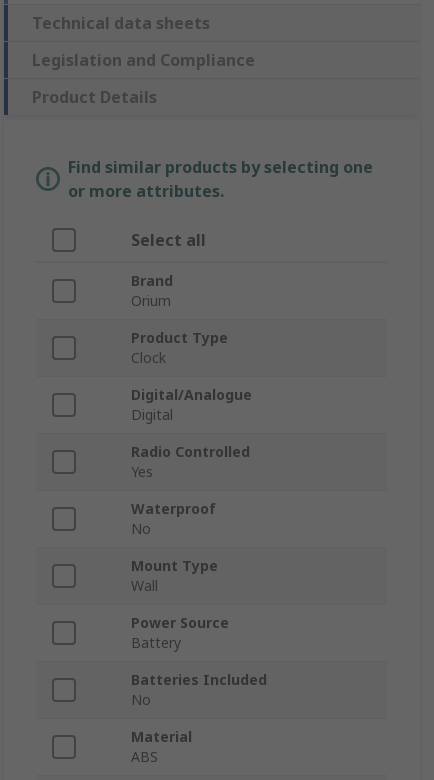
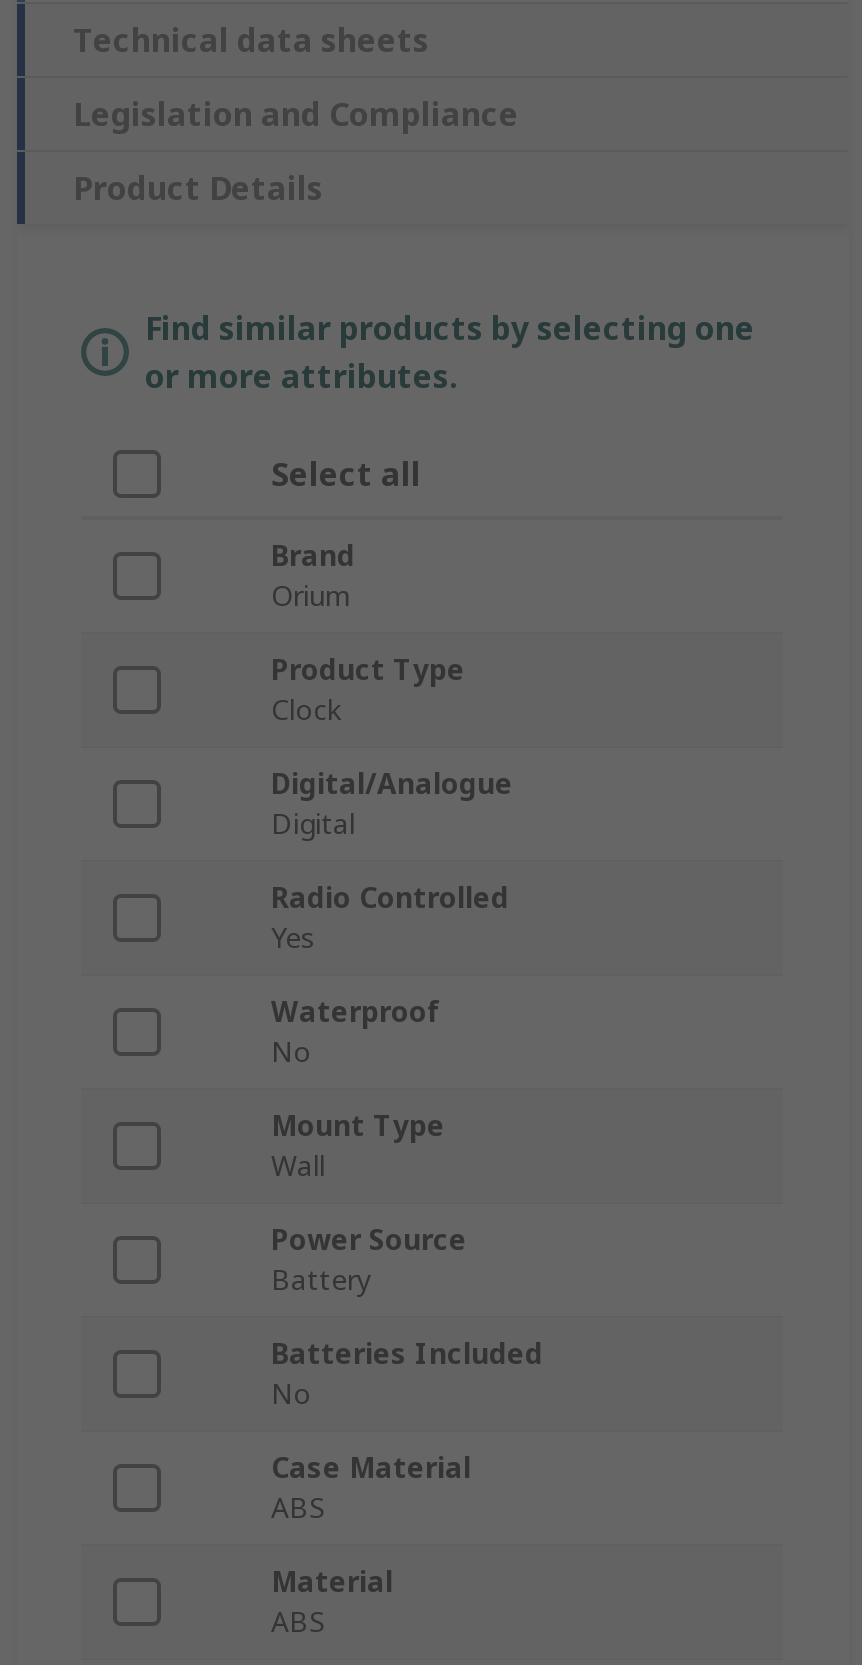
+ Case Material
+ ABS
